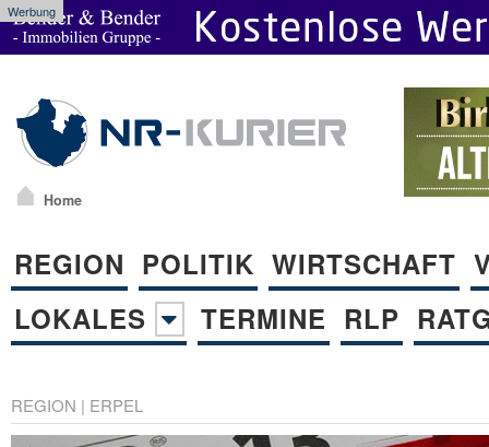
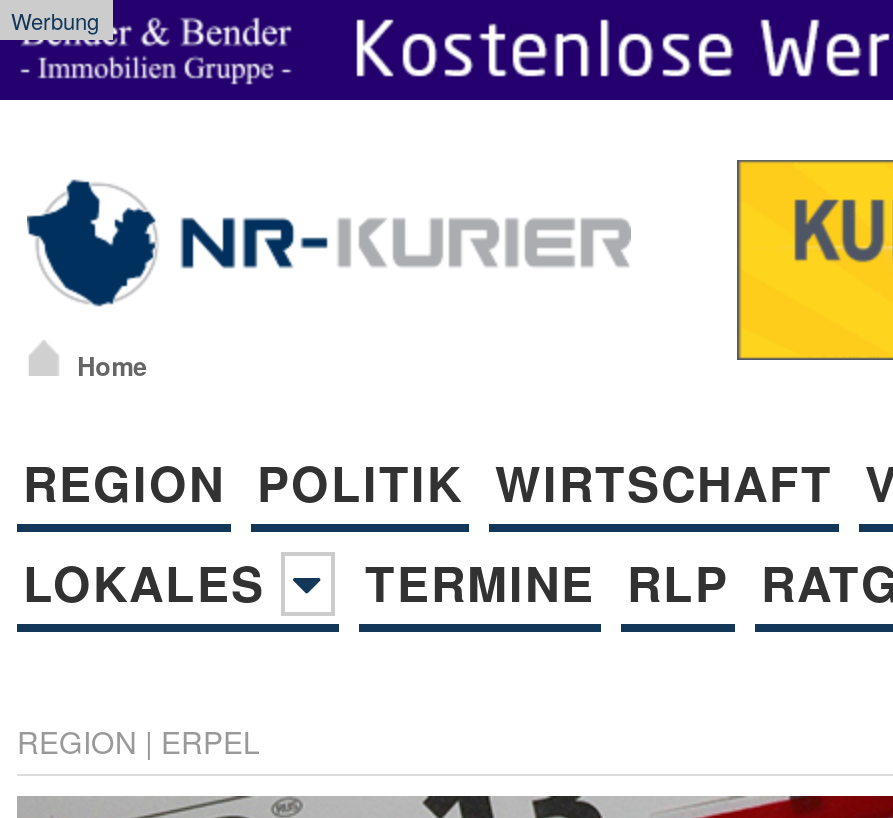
- [image]
+ [image]
